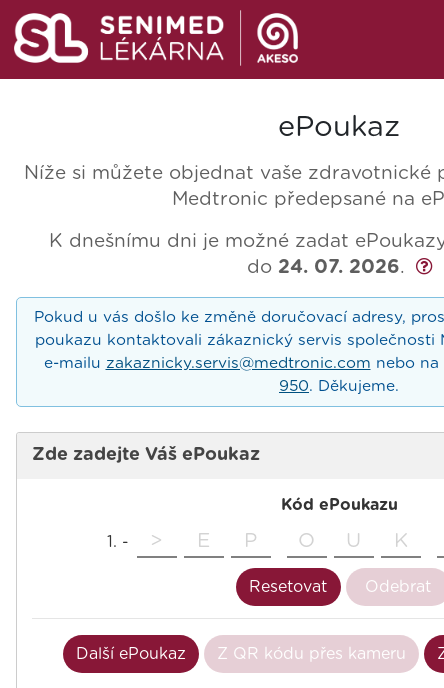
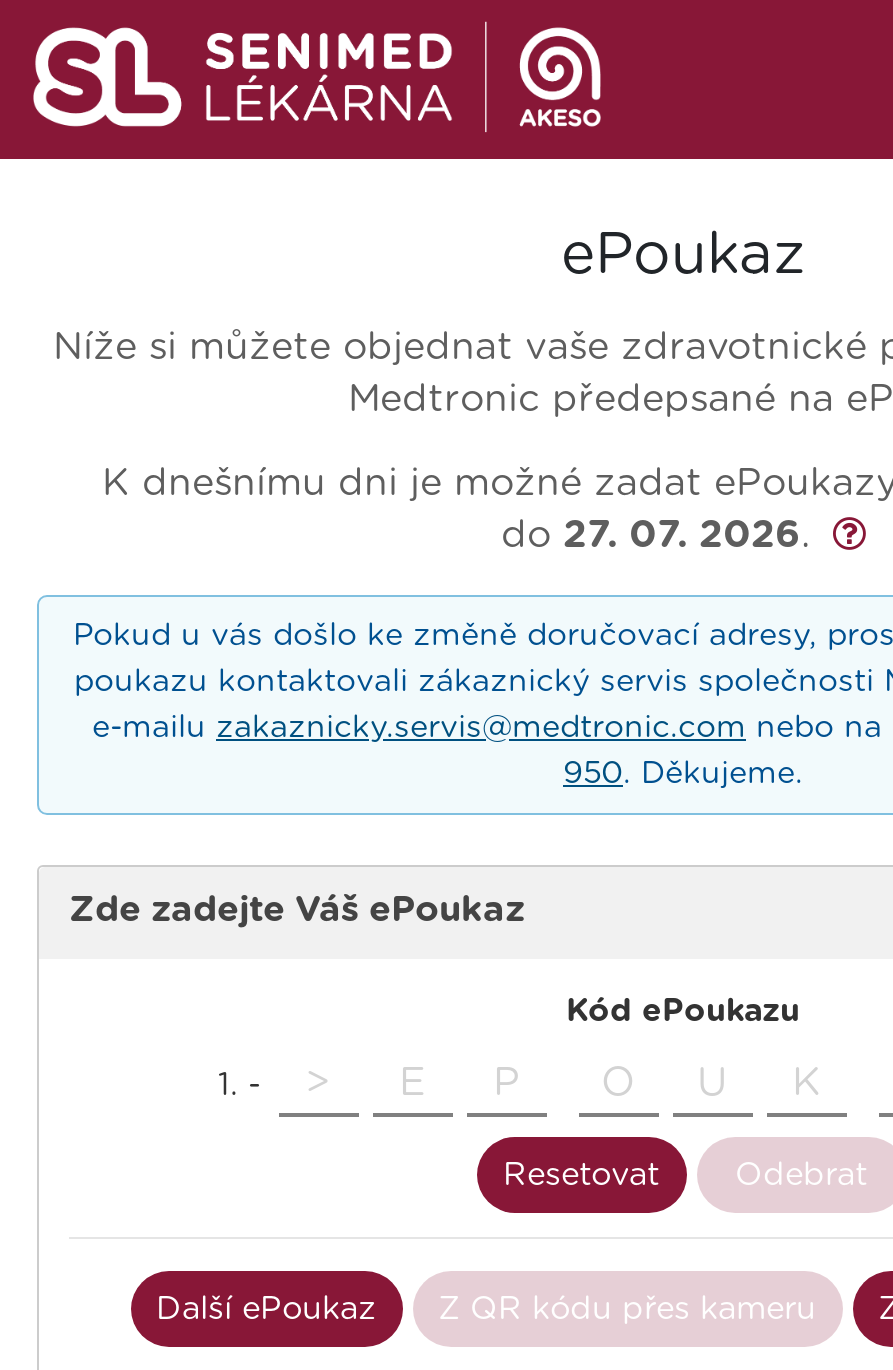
- do 24. 07. 2026.
+ do 27. 07. 2026.
